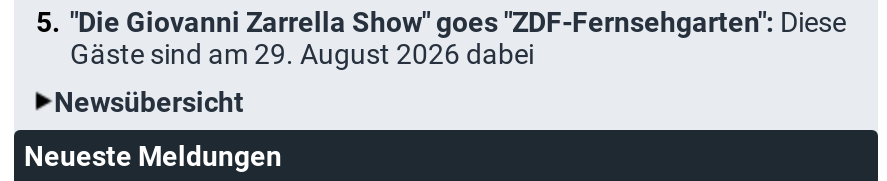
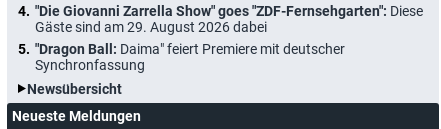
+ "Dragon Ball: Daima" feiert Premiere mit deutscher
+ Synchronfassung
